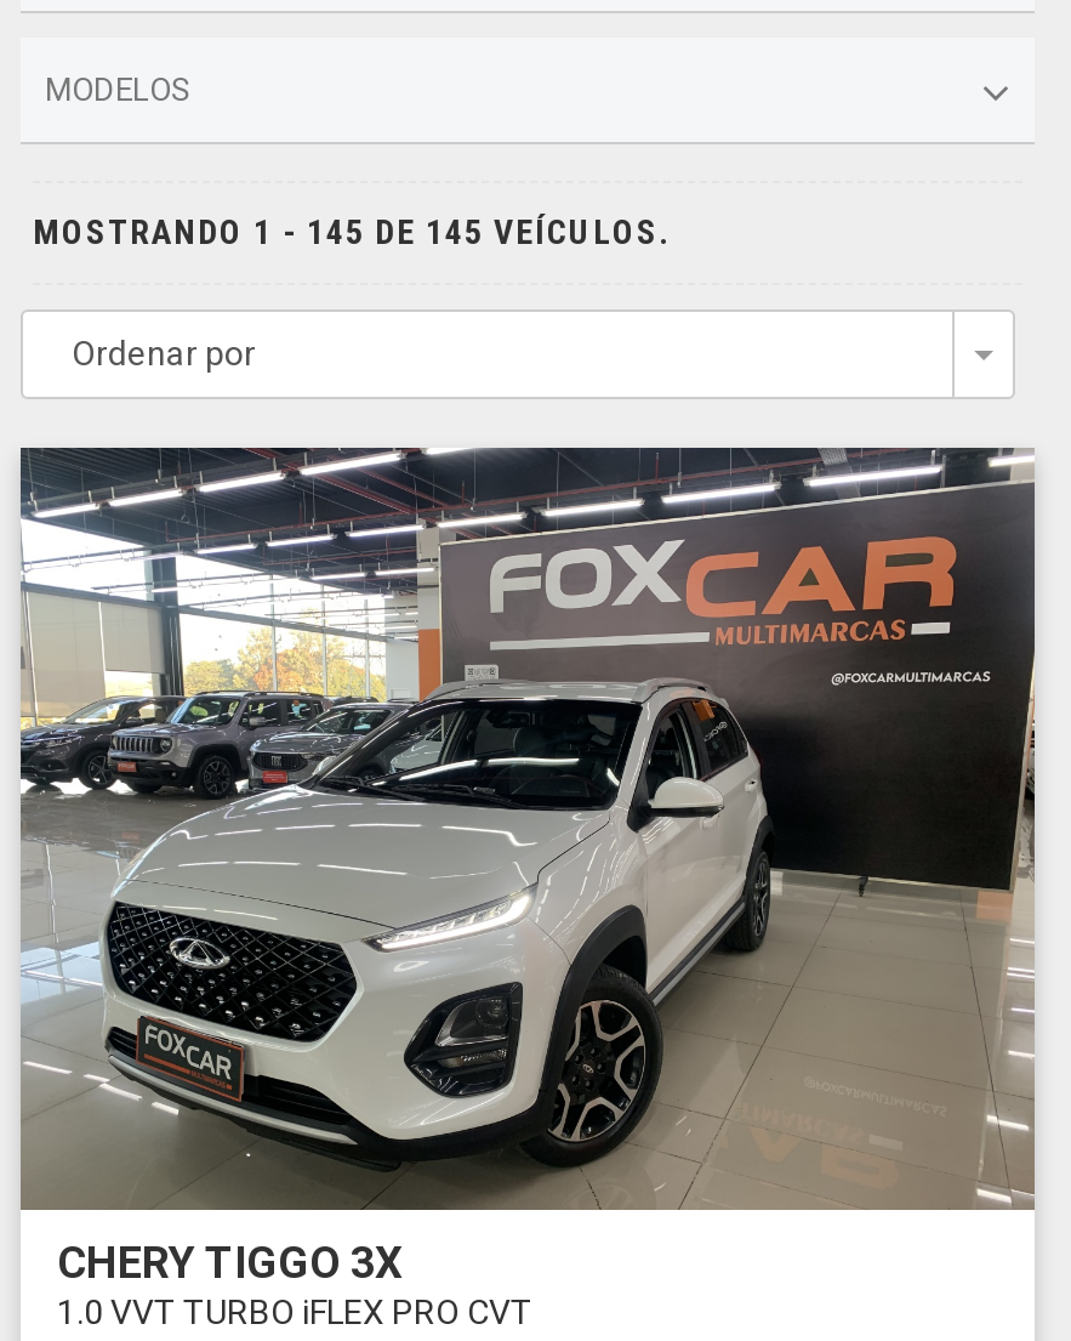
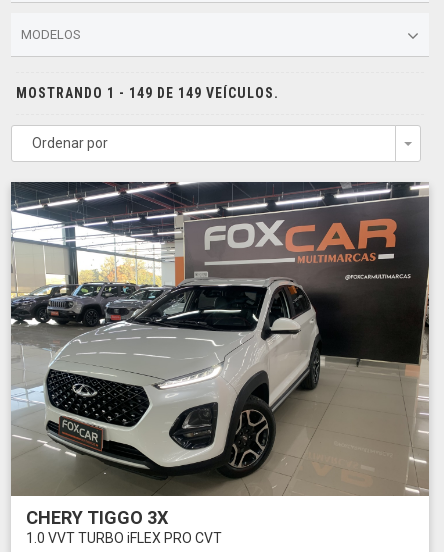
- MOSTRANDO 1 - 145 DE 145 VEÍCULOS.
+ MOSTRANDO 1 - 149 DE 149 VEÍCULOS.
